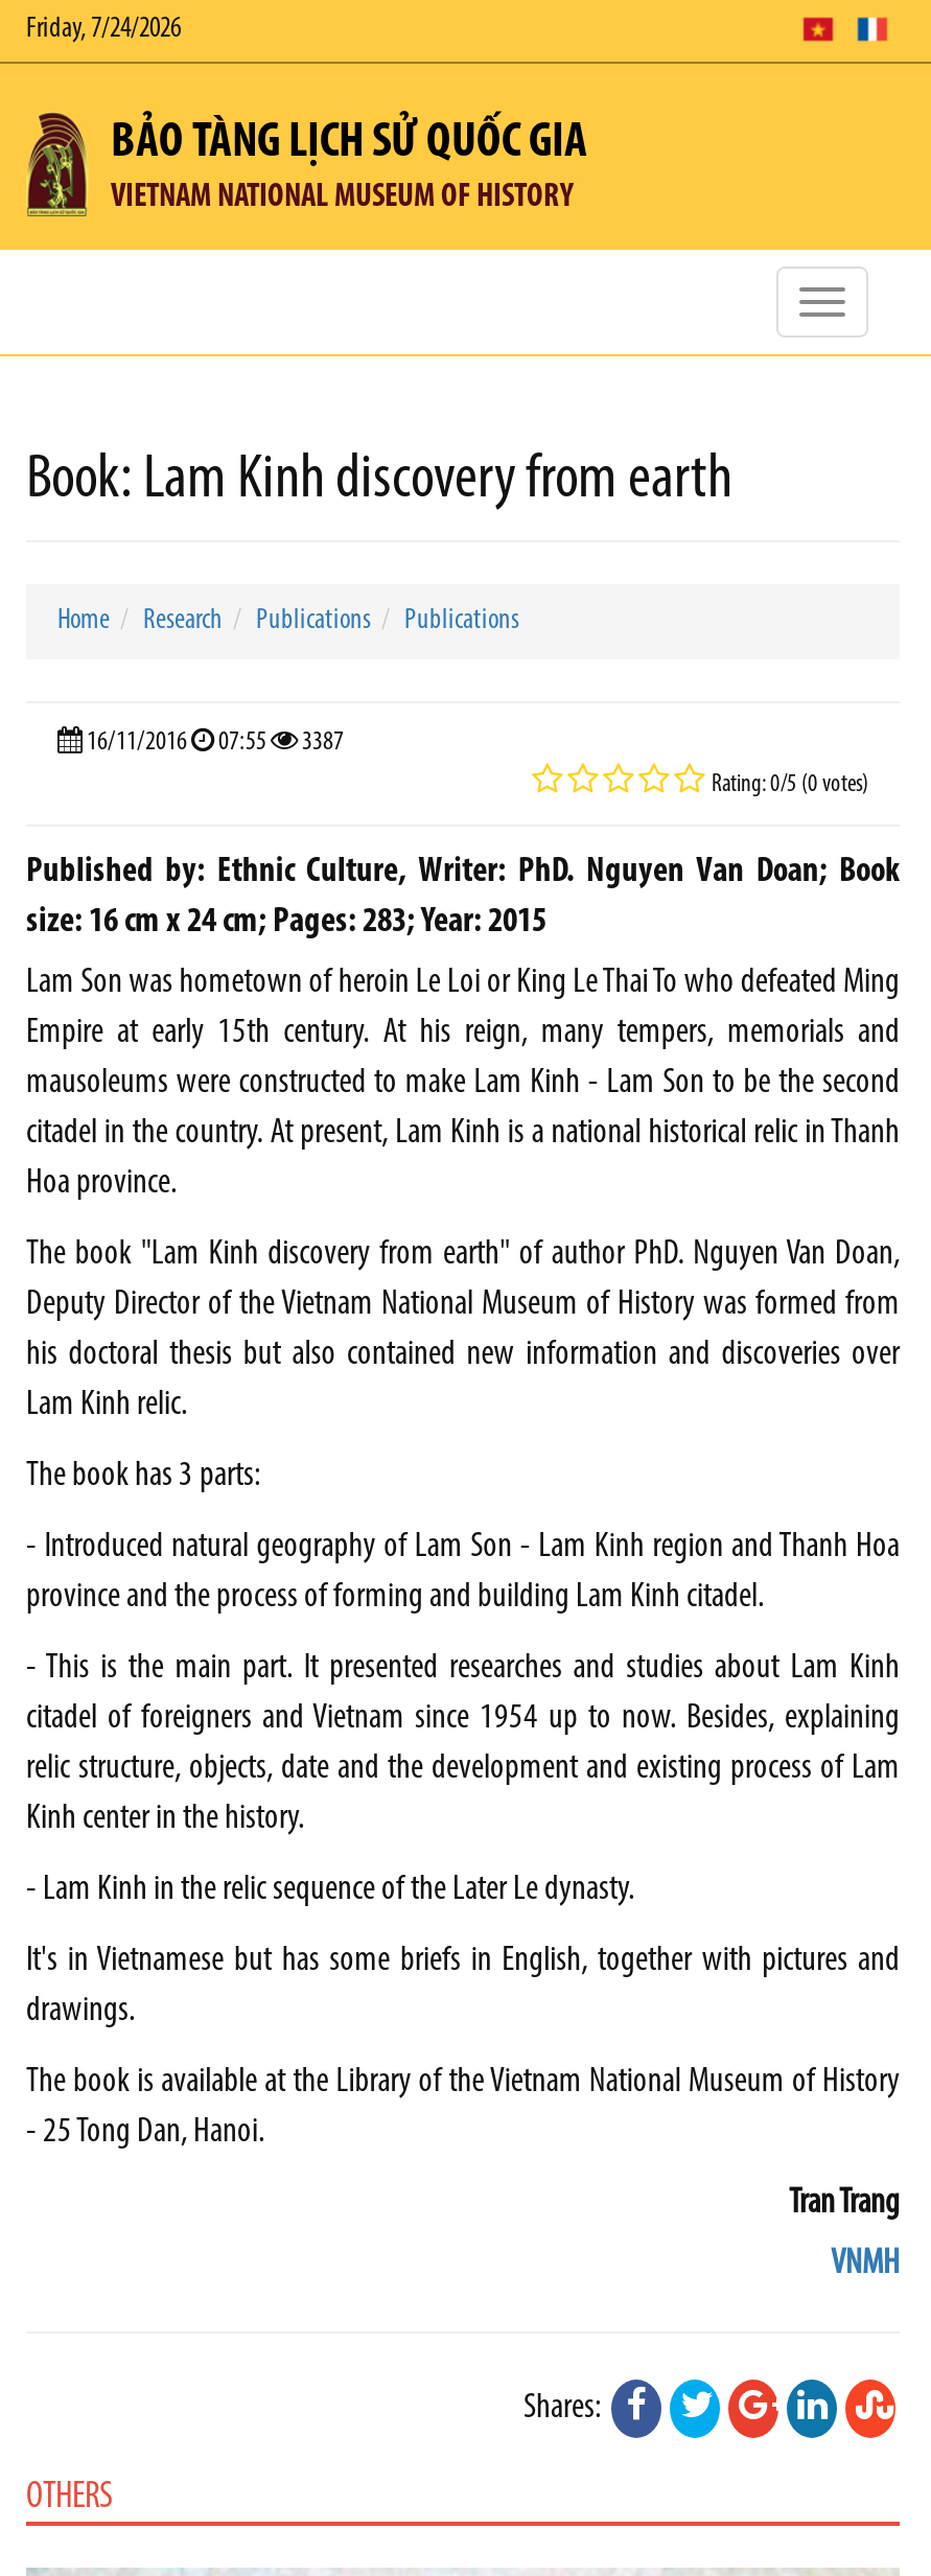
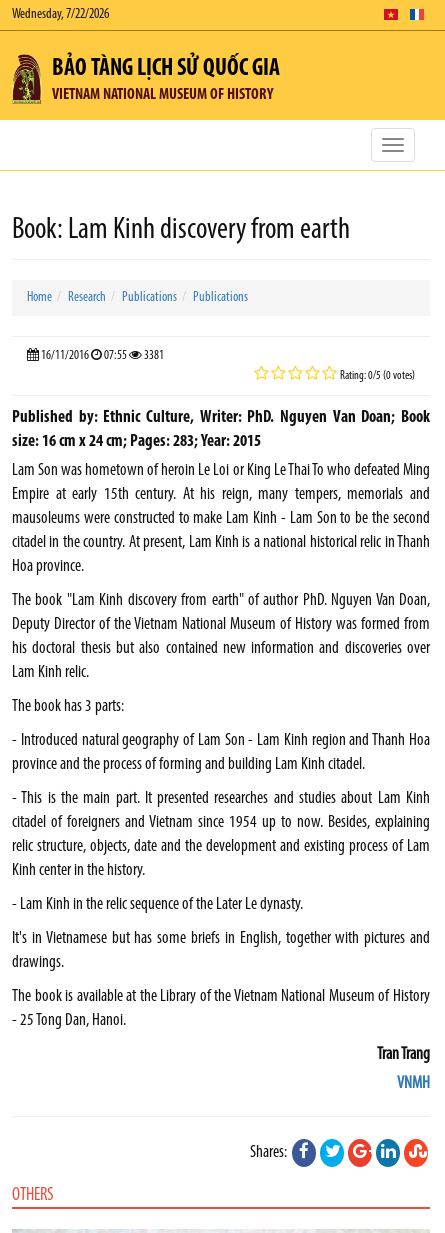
- Friday, 7/24/2026
+ Wednesday, 7/22/2026

- 16/11/2016 07:55 3387
+ 16/11/2016 07:55 3381
